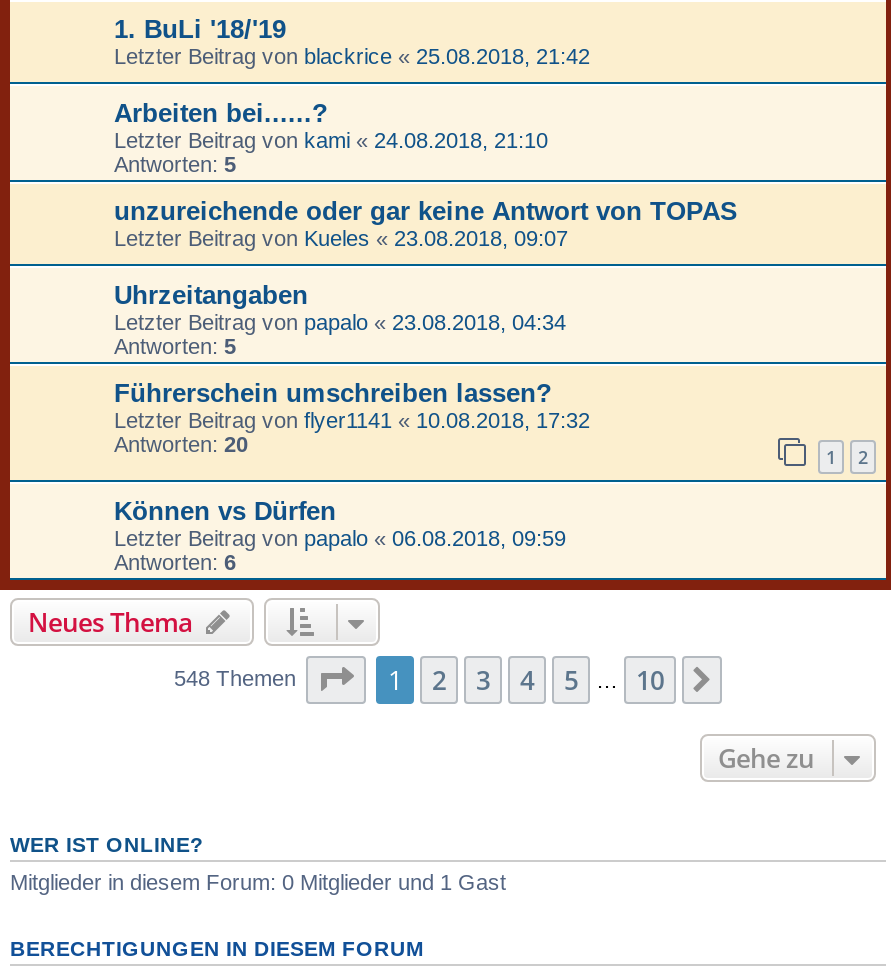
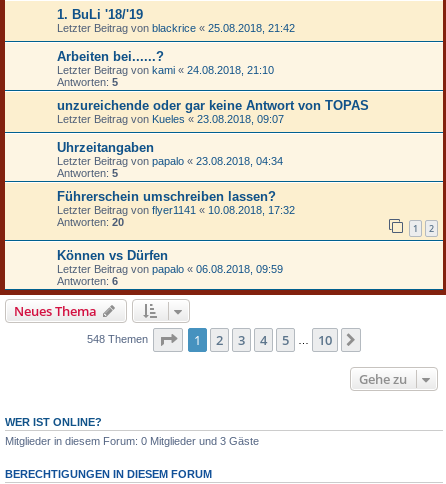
- Mitglieder in diesem Forum: 0 Mitglieder und 1 Gast
+ Mitglieder in diesem Forum: 0 Mitglieder und 3 Gäste
